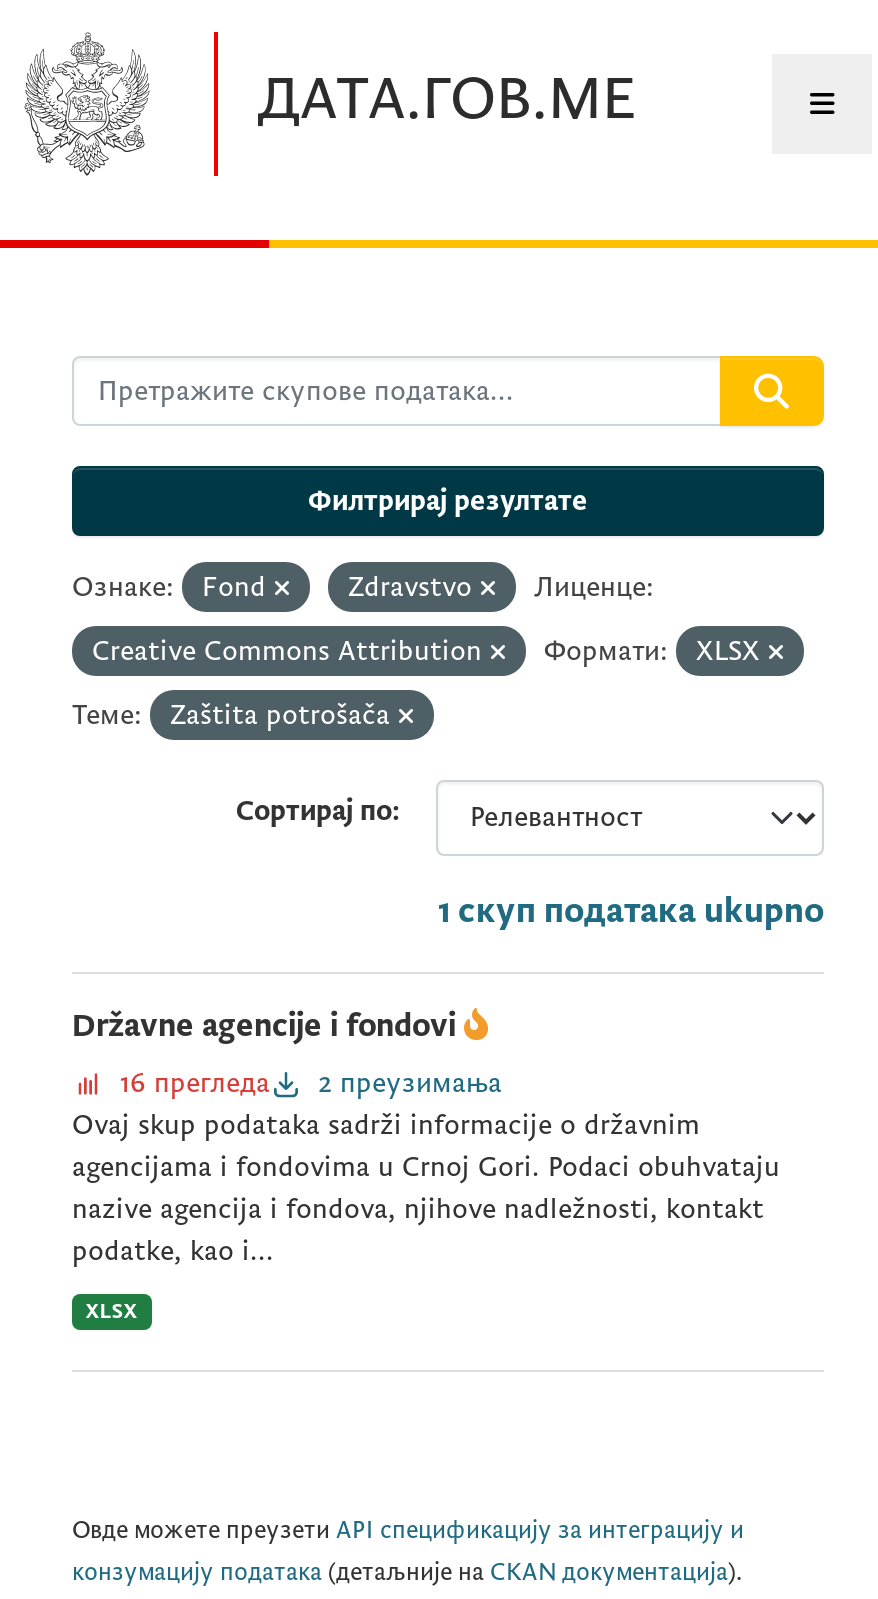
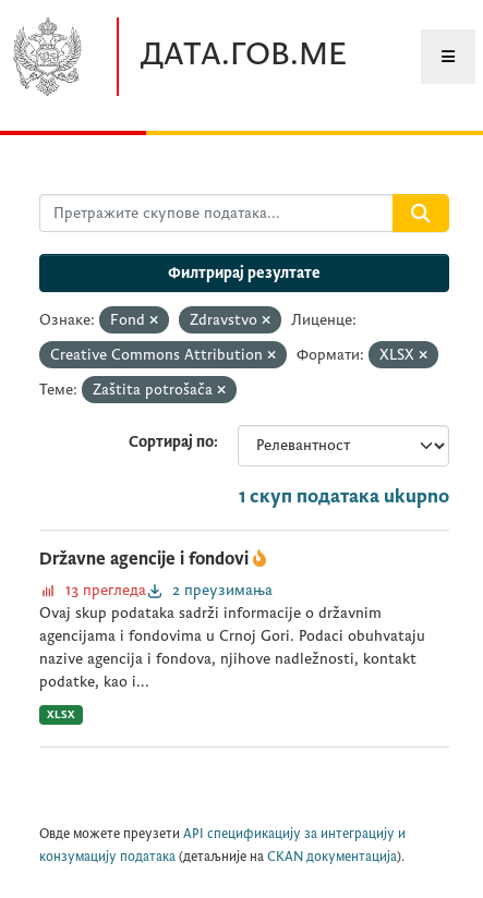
- 16 прегледа 2 преузимања
+ 13 прегледа 2 преузимања
